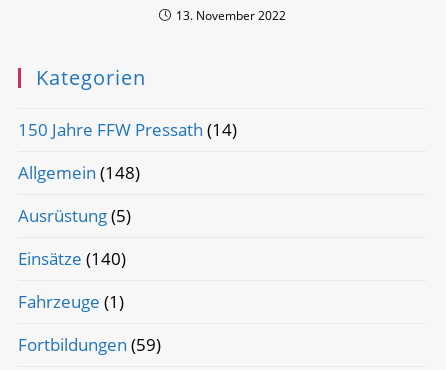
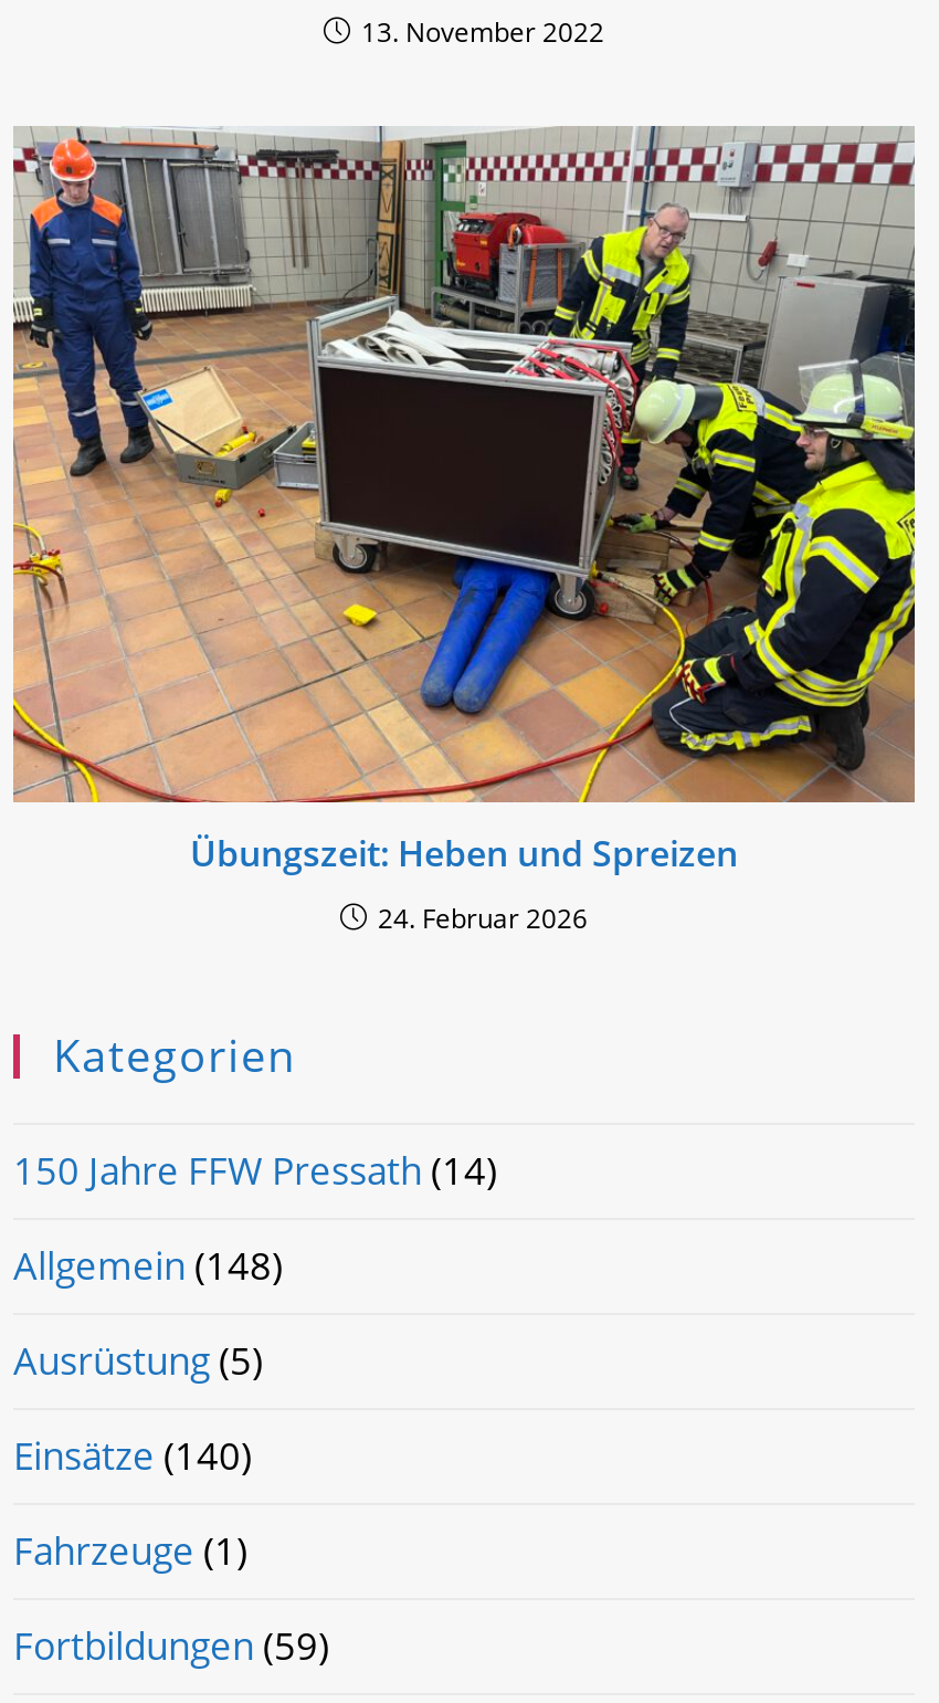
+ [image]
+ Übungszeit: Heben und Spreizen
+ 24. Februar 2026
